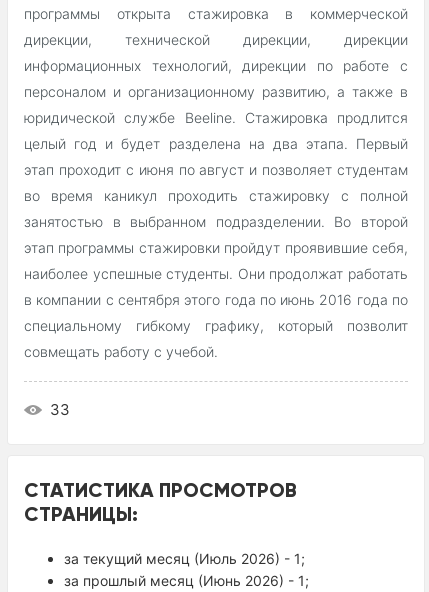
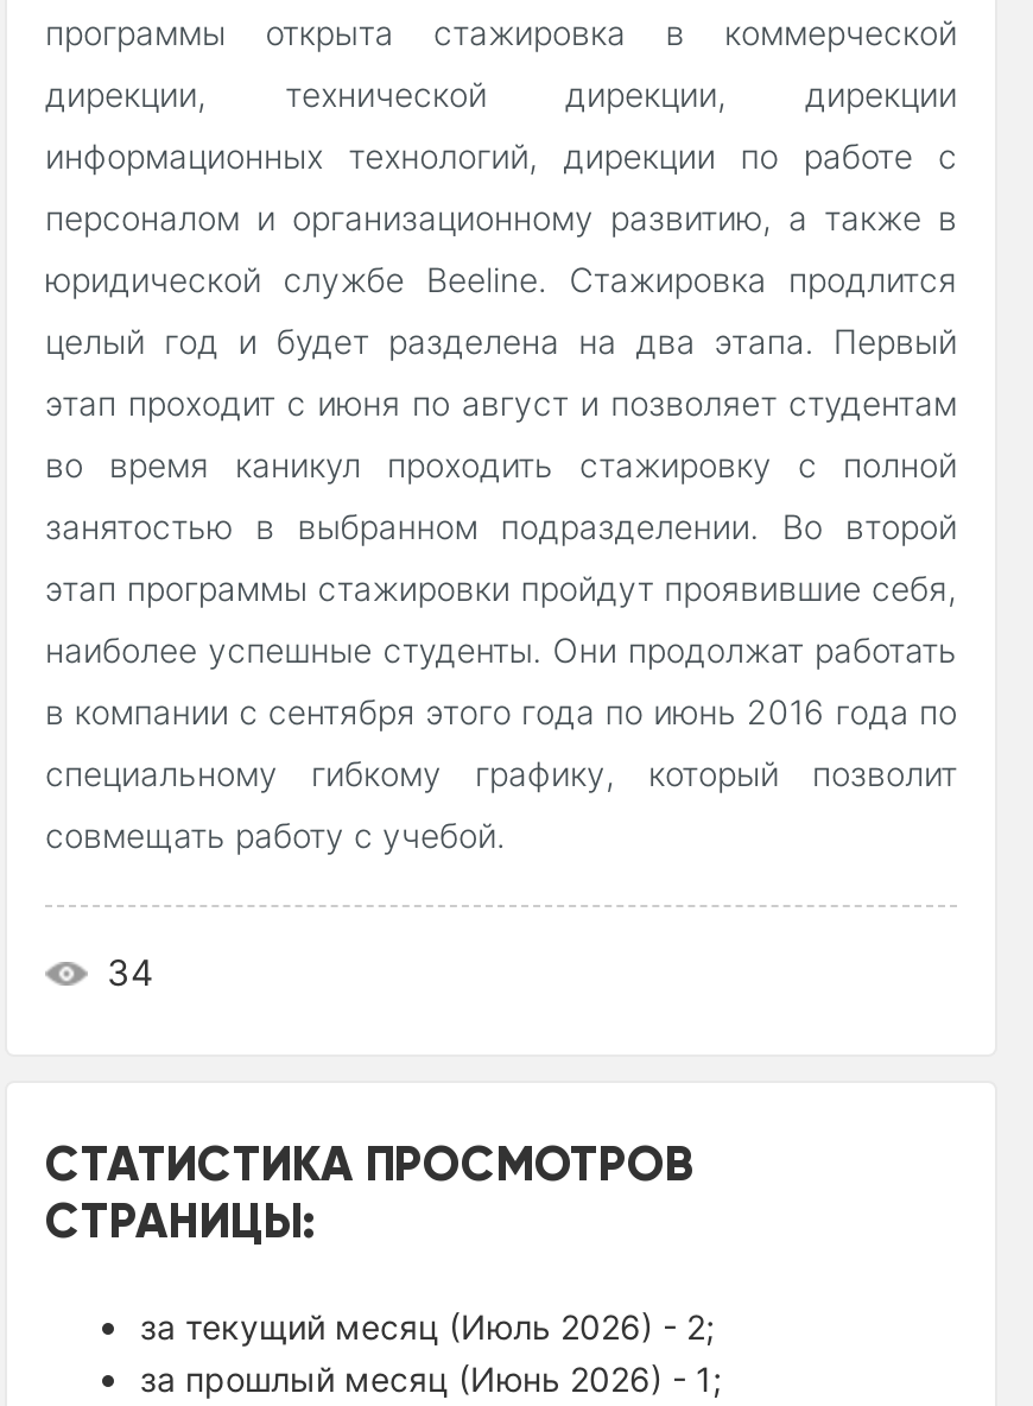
- 33
+ 34

- за текущий месяц (Июль 2026) - 1;
+ за текущий месяц (Июль 2026) - 2;
